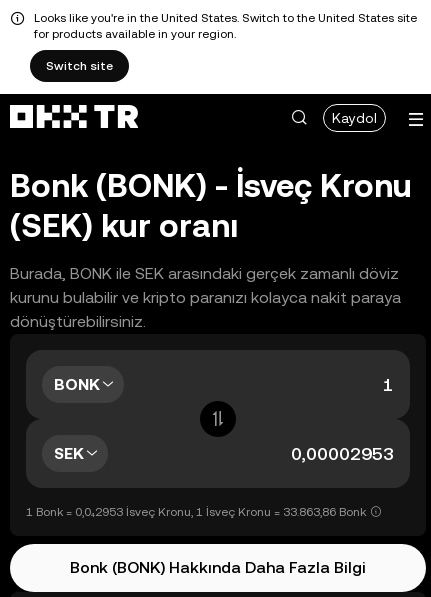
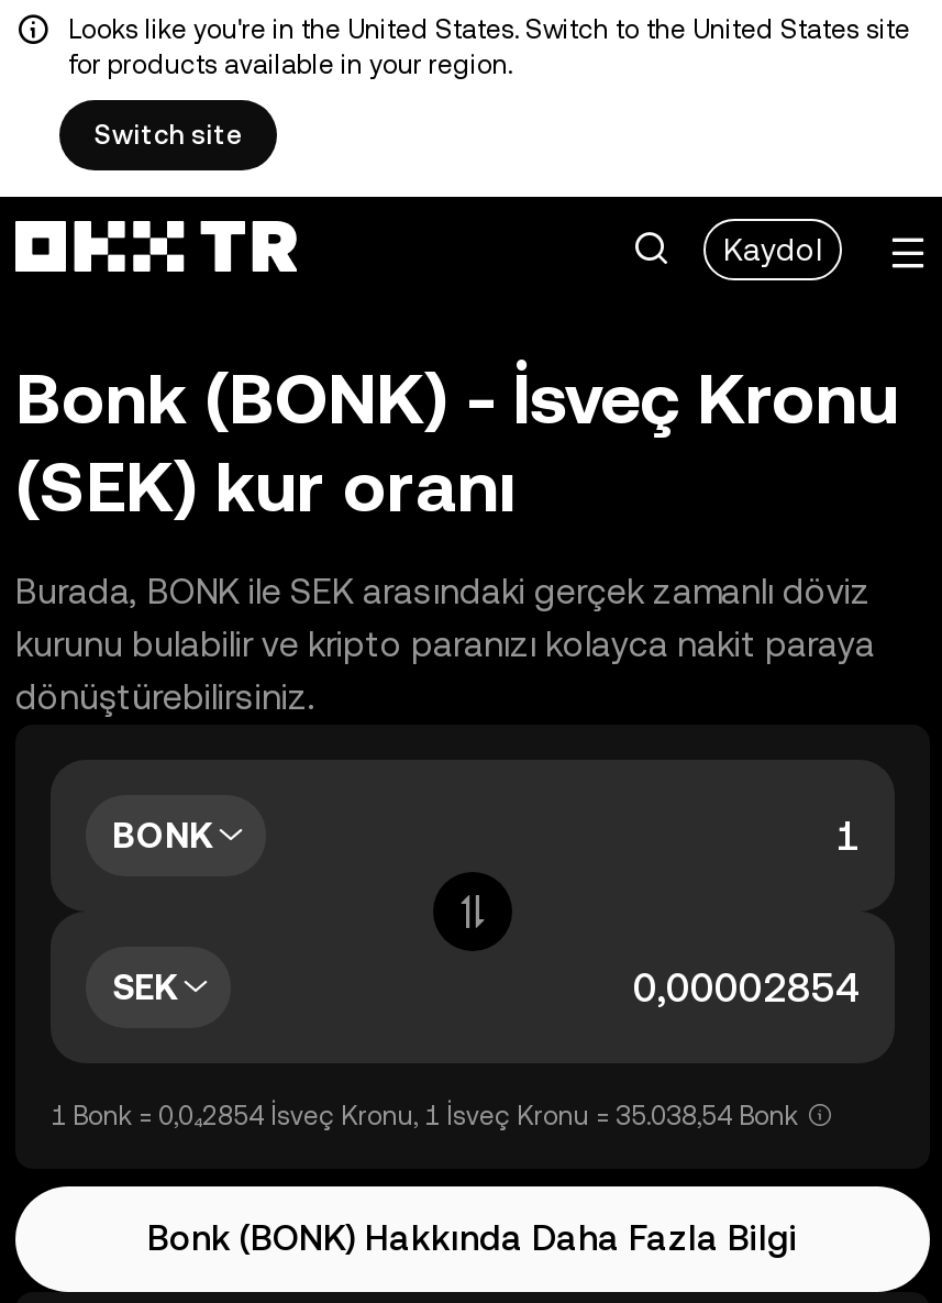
- 1 Bonk = 0,0₄2953 İsveç Kronu, 1 İsveç Kronu = 33.863,86 Bonk
+ 1 Bonk = 0,0₄2854 İsveç Kronu, 1 İsveç Kronu = 35.038,54 Bonk
